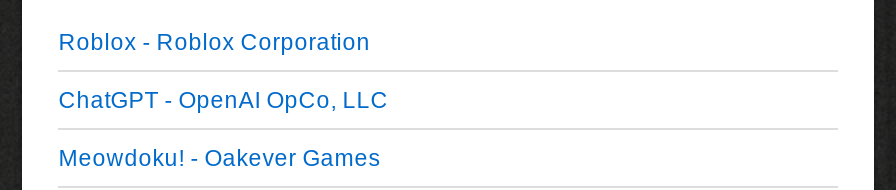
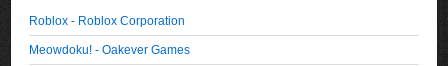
- ChatGPT - OpenAI OpCo, LLC
